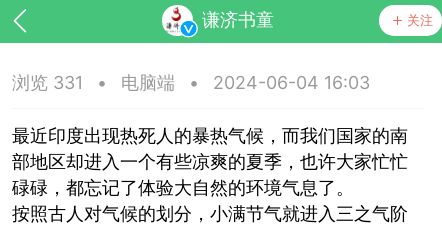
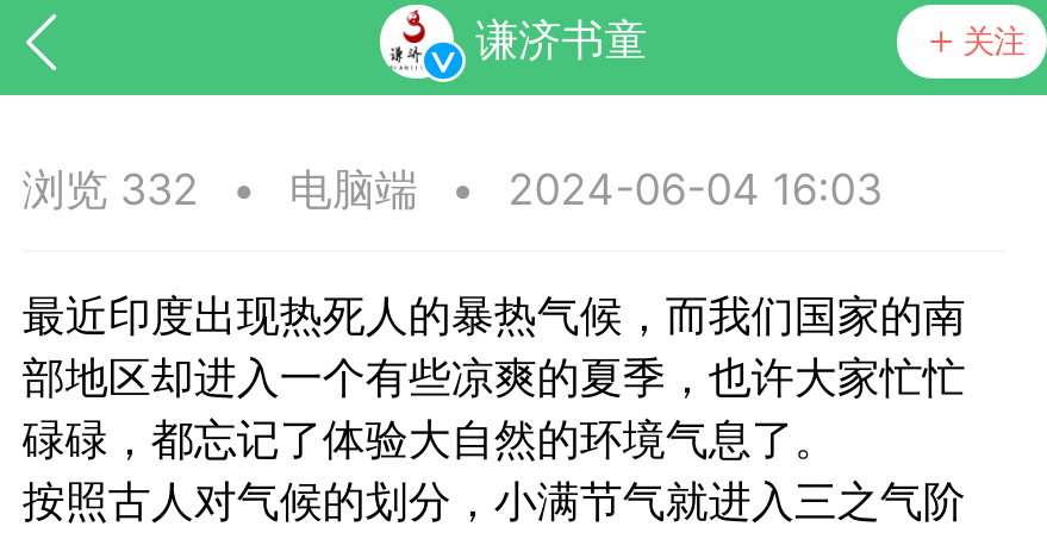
- 浏览 331
+ 浏览 332
